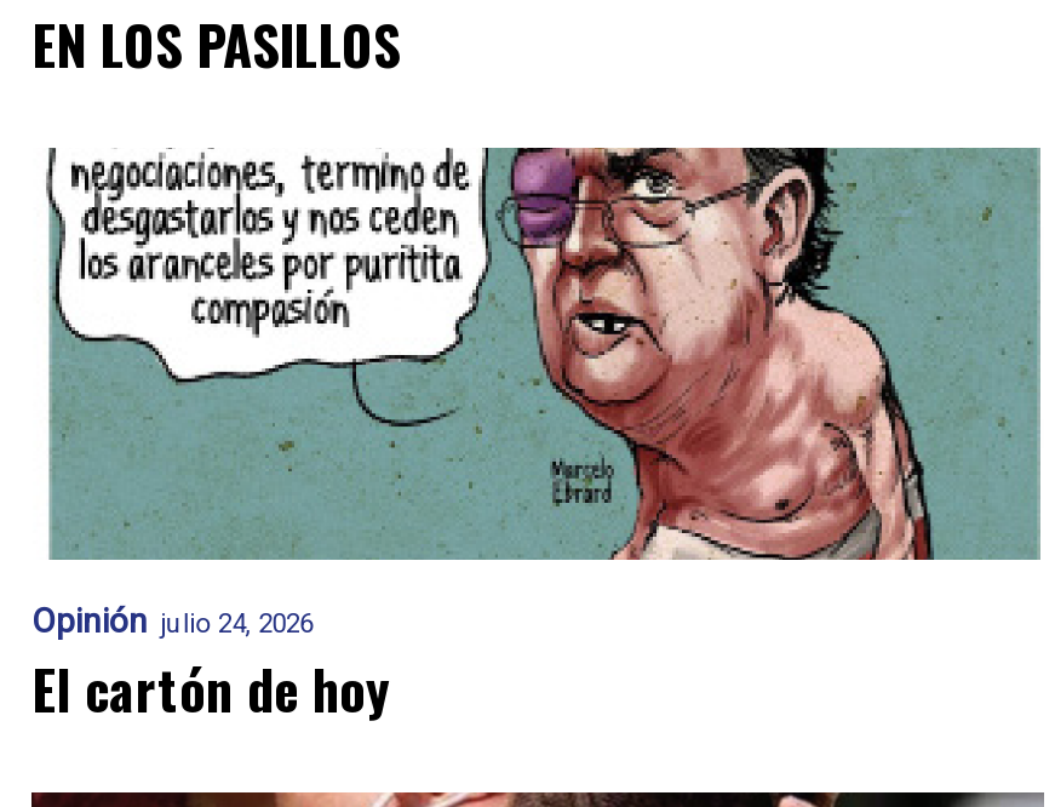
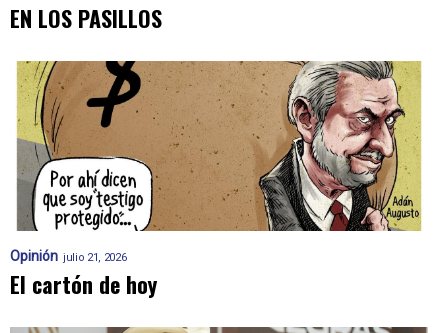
- [image]
- Opinión julio 24, 2026
+ [image]
+ Opinión julio 21, 2026
